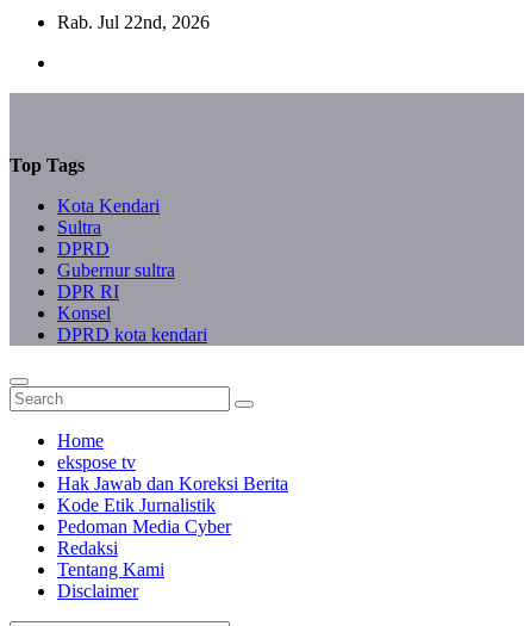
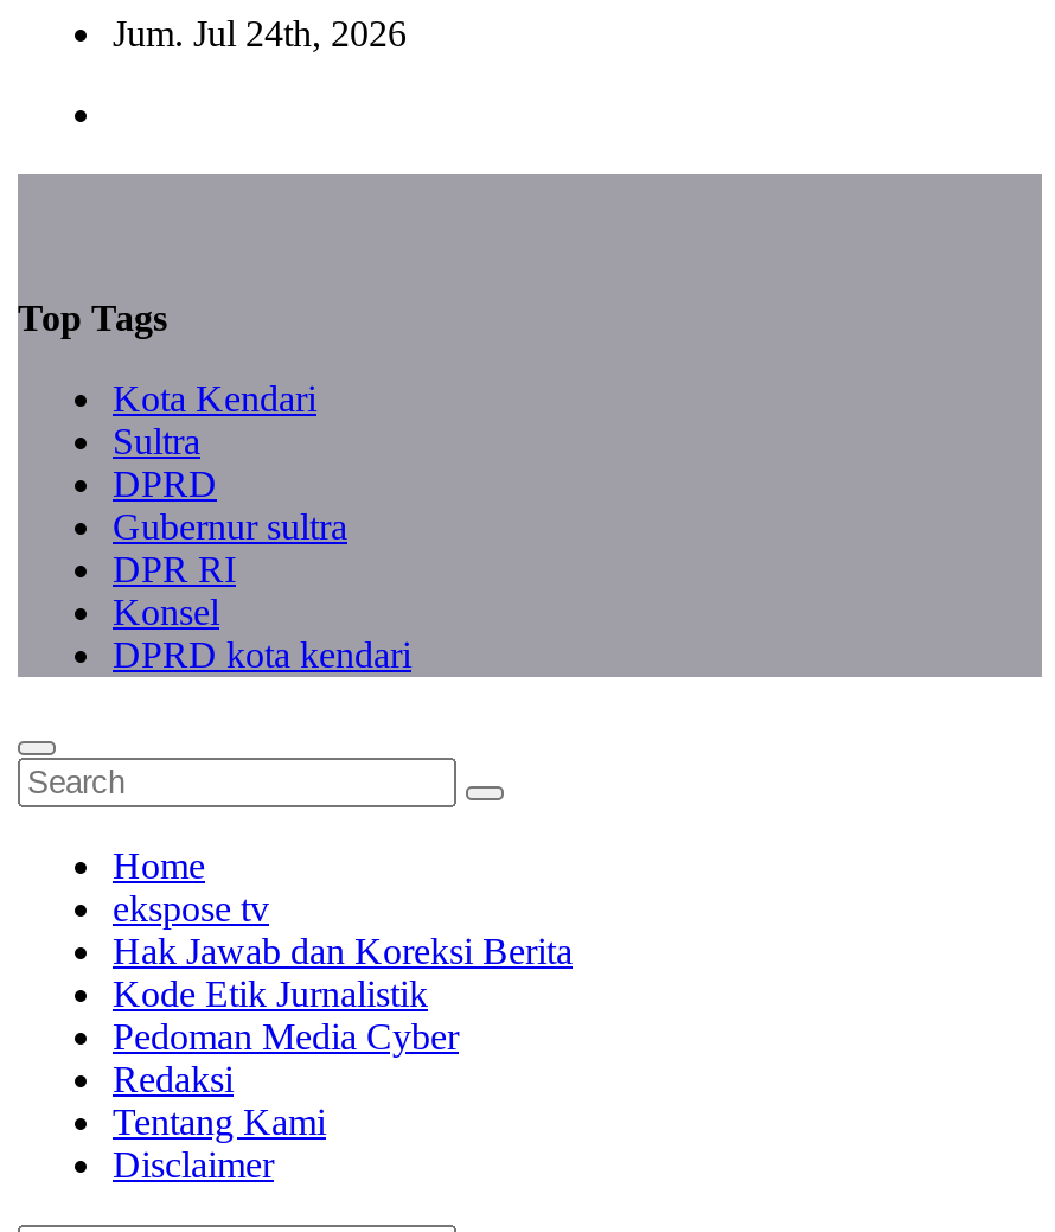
- Rab. Jul 22nd, 2026
+ Jum. Jul 24th, 2026
